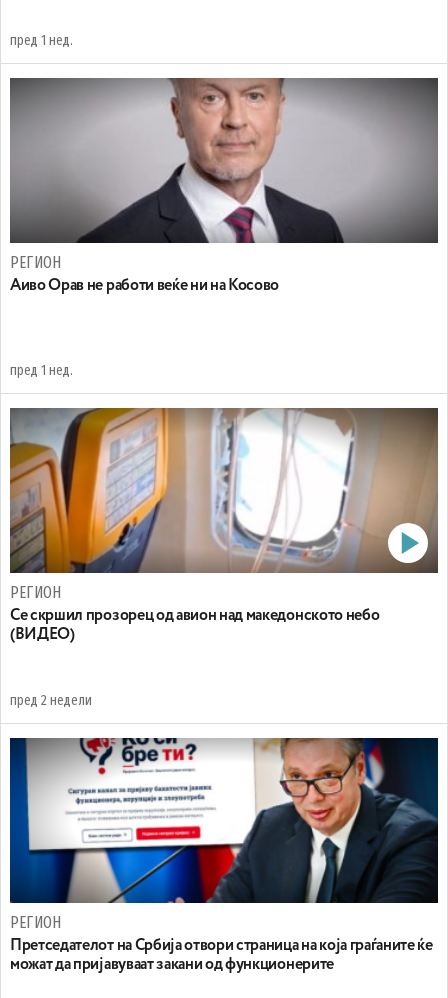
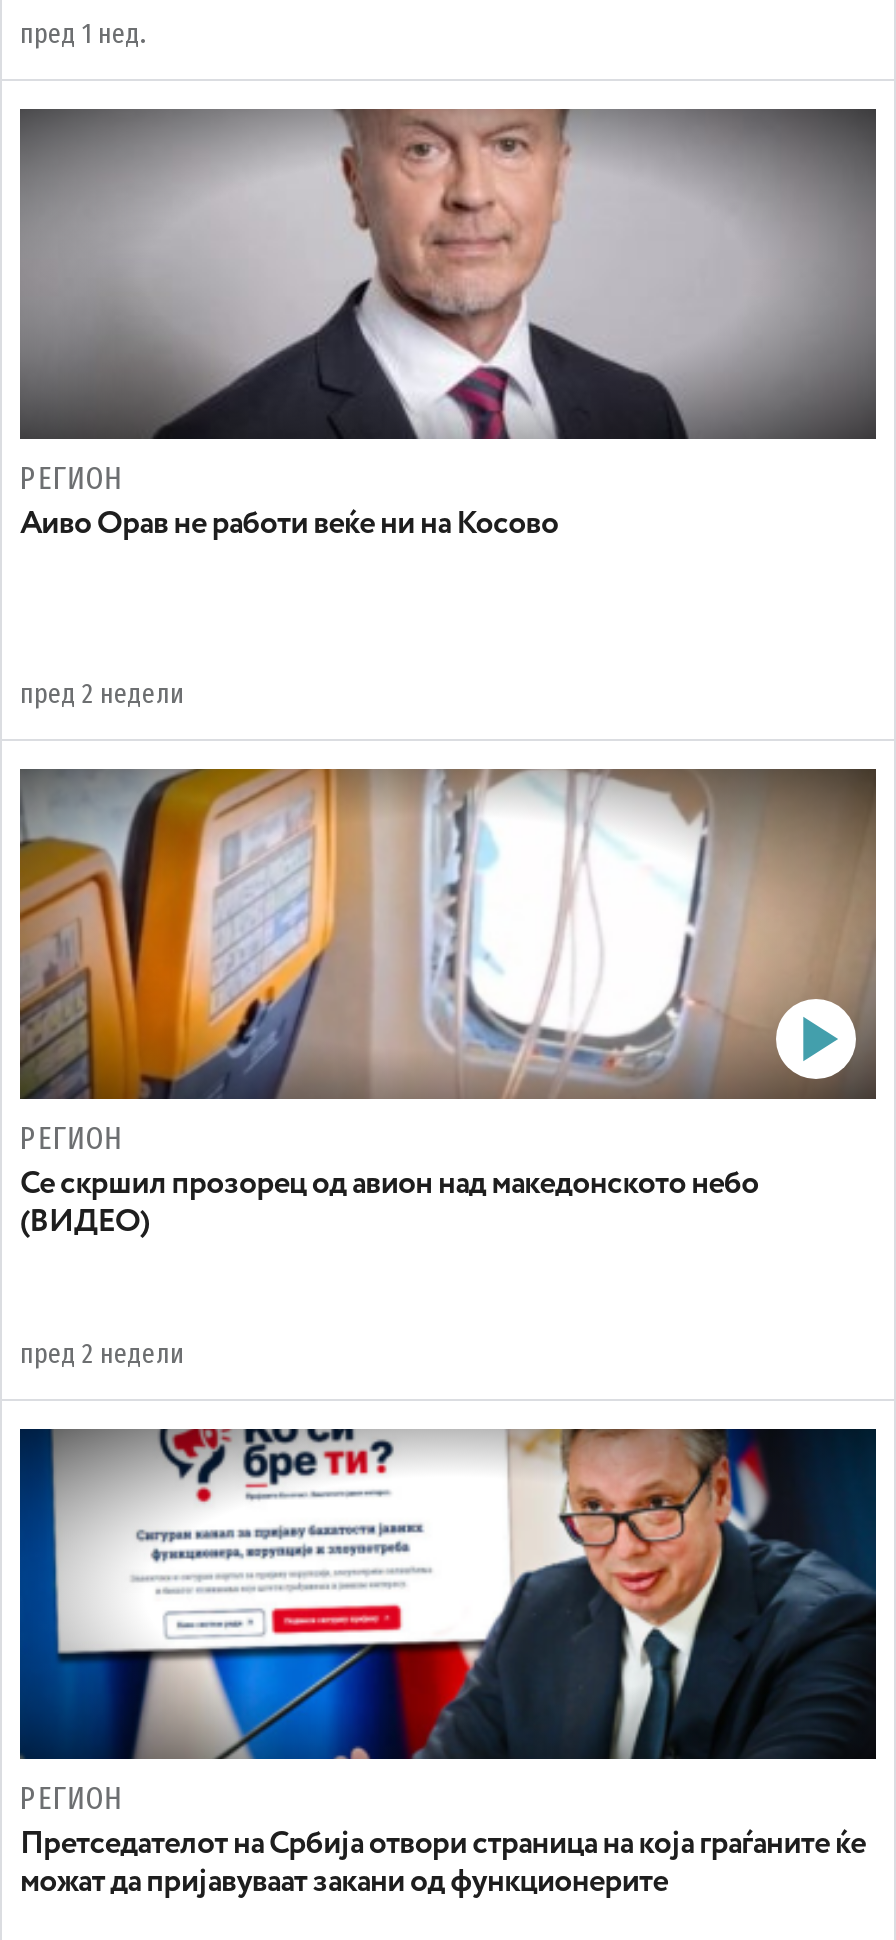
- пред 1 нед.
+ пред 2 недели
